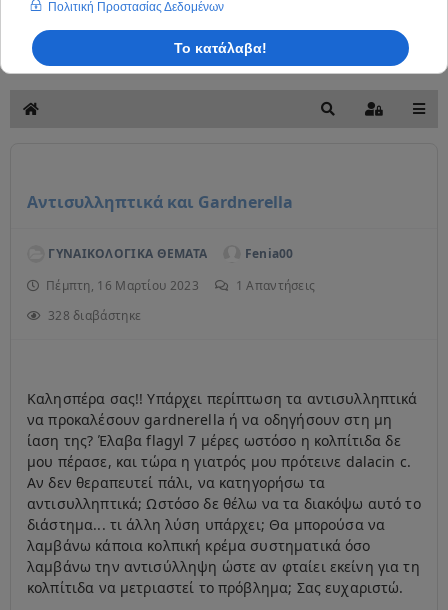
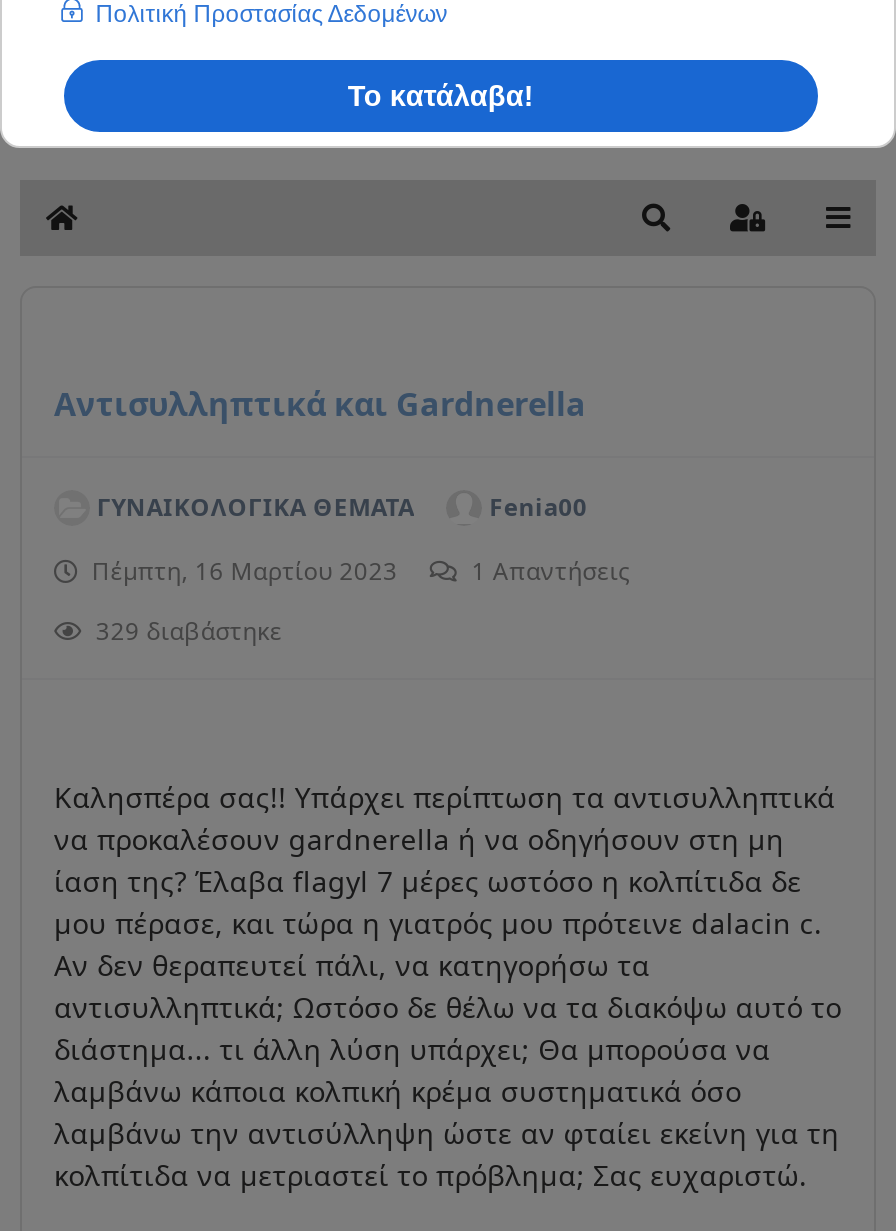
- 328 διαβάστηκε
+ 329 διαβάστηκε
